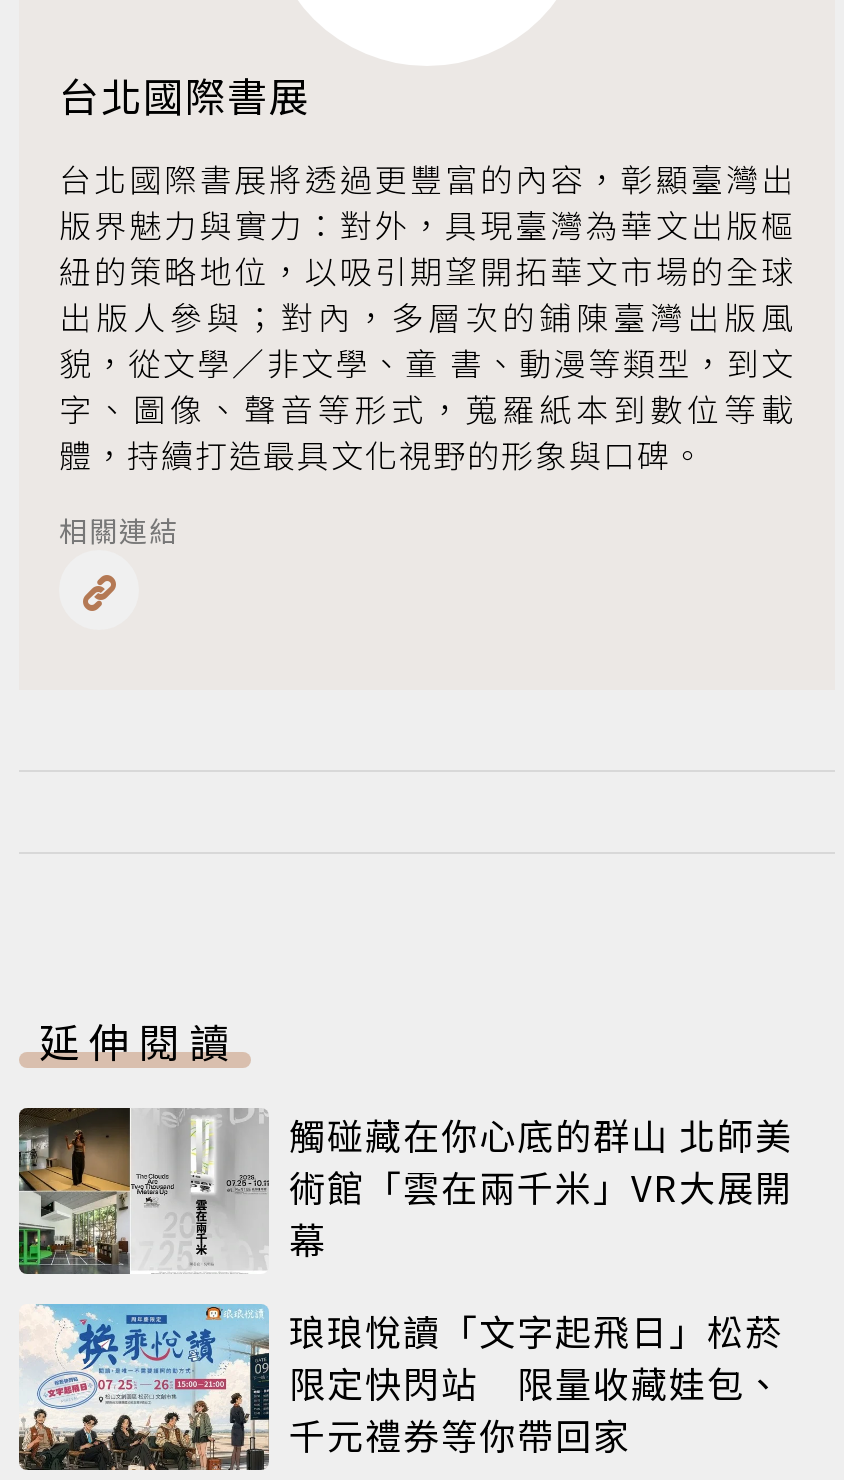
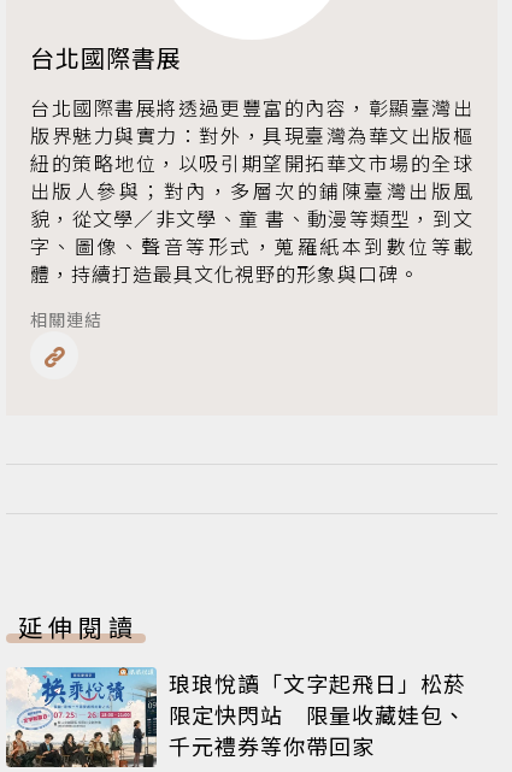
- [image]
- 觸碰藏在你心底的群山 北師美
- 術館「雲在兩千米」VR大展開
- 幕
